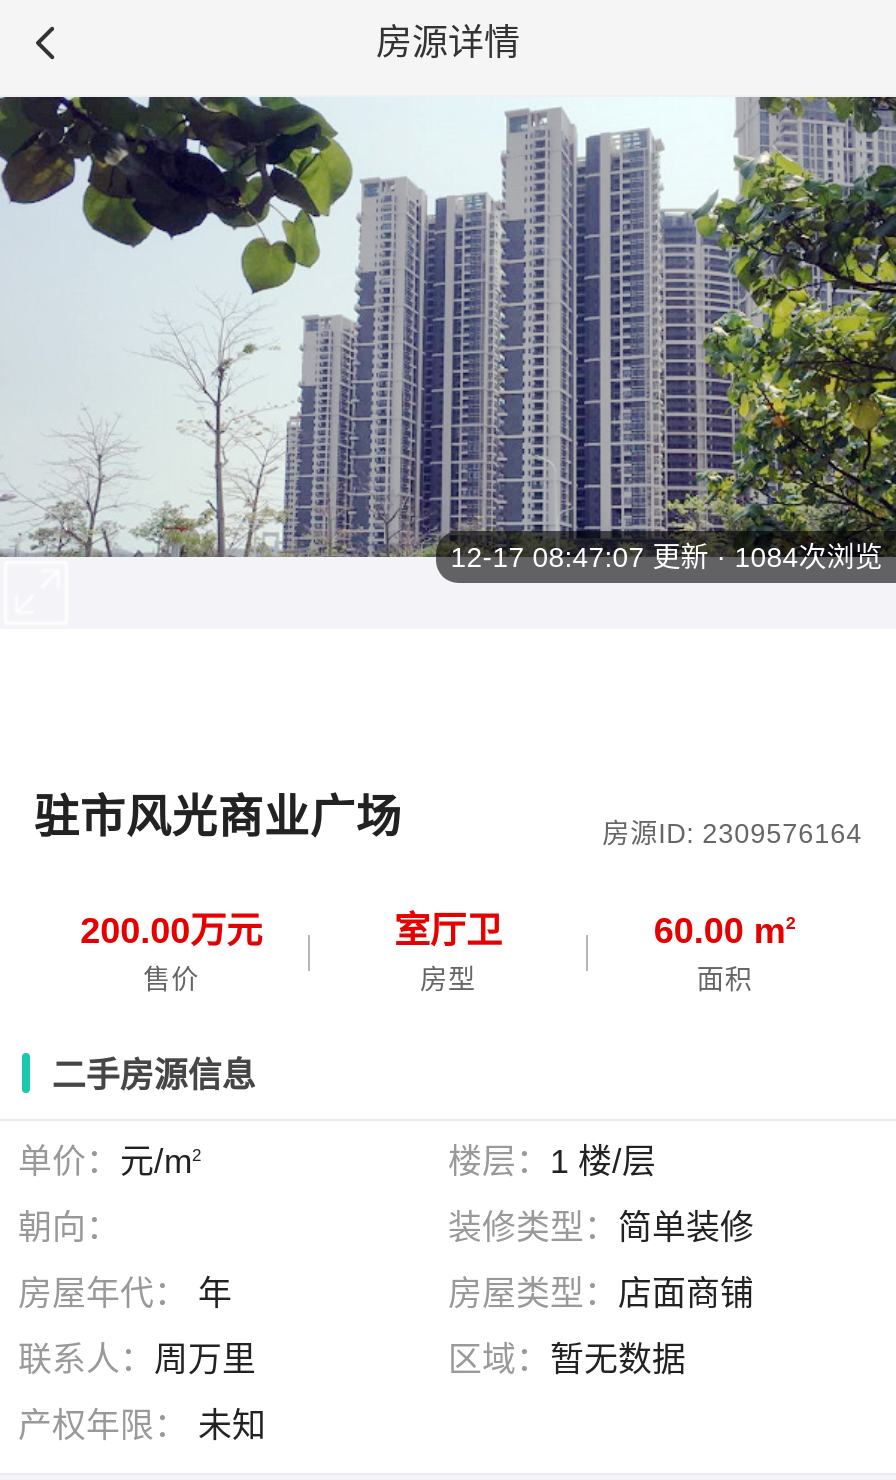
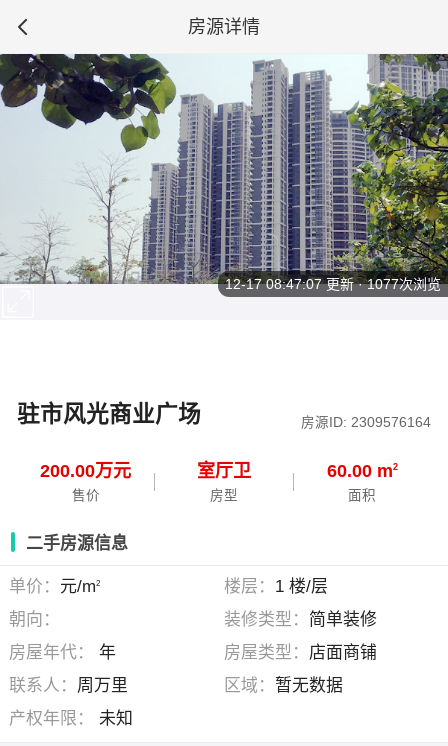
- 12-17 08:47:07更新 · 1084次浏览
+ 12-17 08:47:07更新 · 1077次浏览
